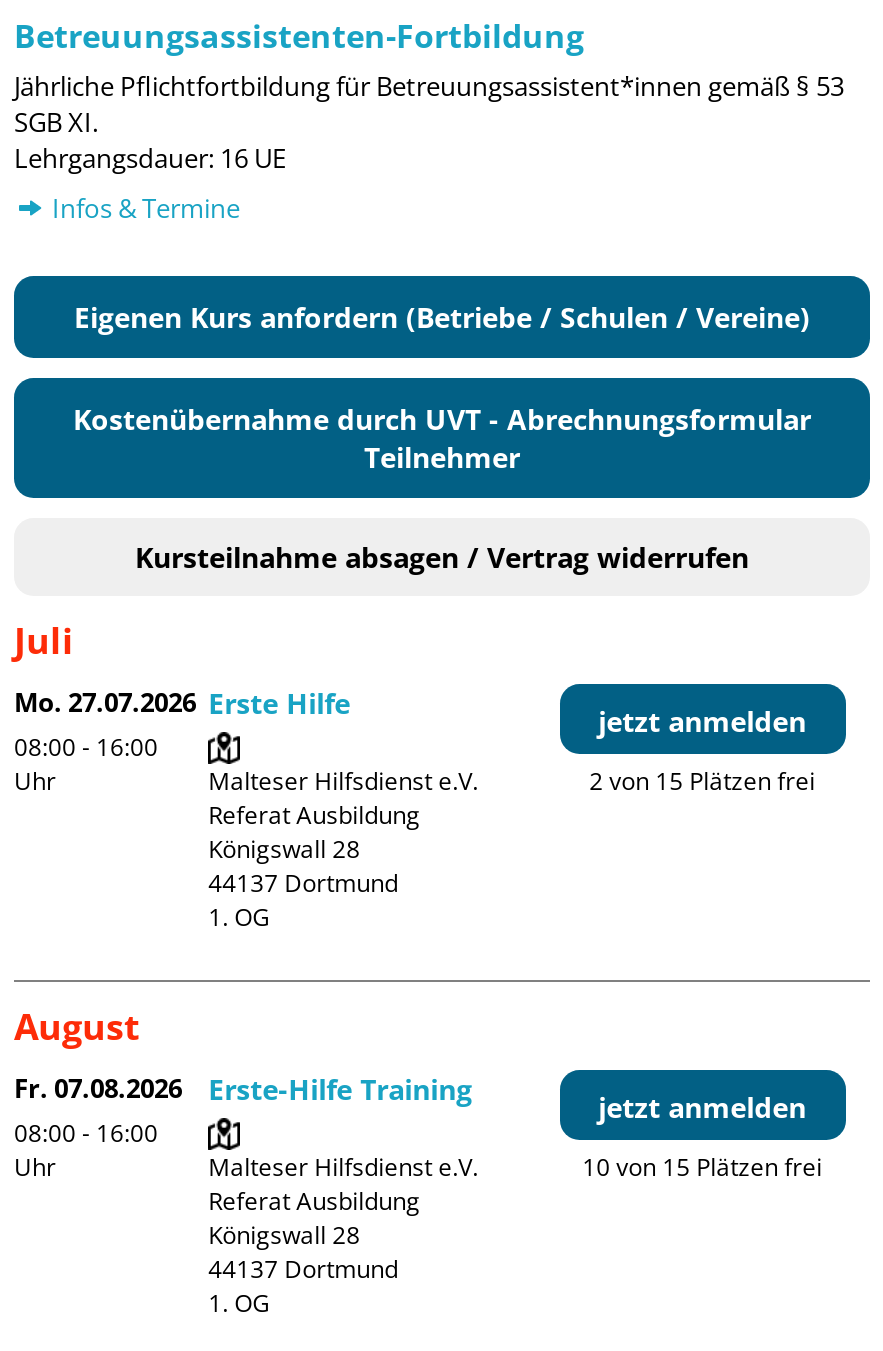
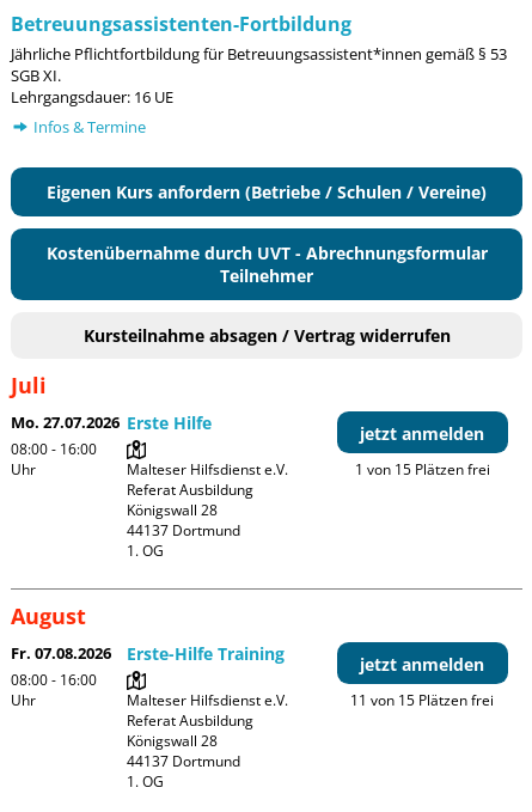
- 2 von 15 Plätzen frei
+ 1 von 15 Plätzen frei

- 10 von 15 Plätzen frei
+ 11 von 15 Plätzen frei
